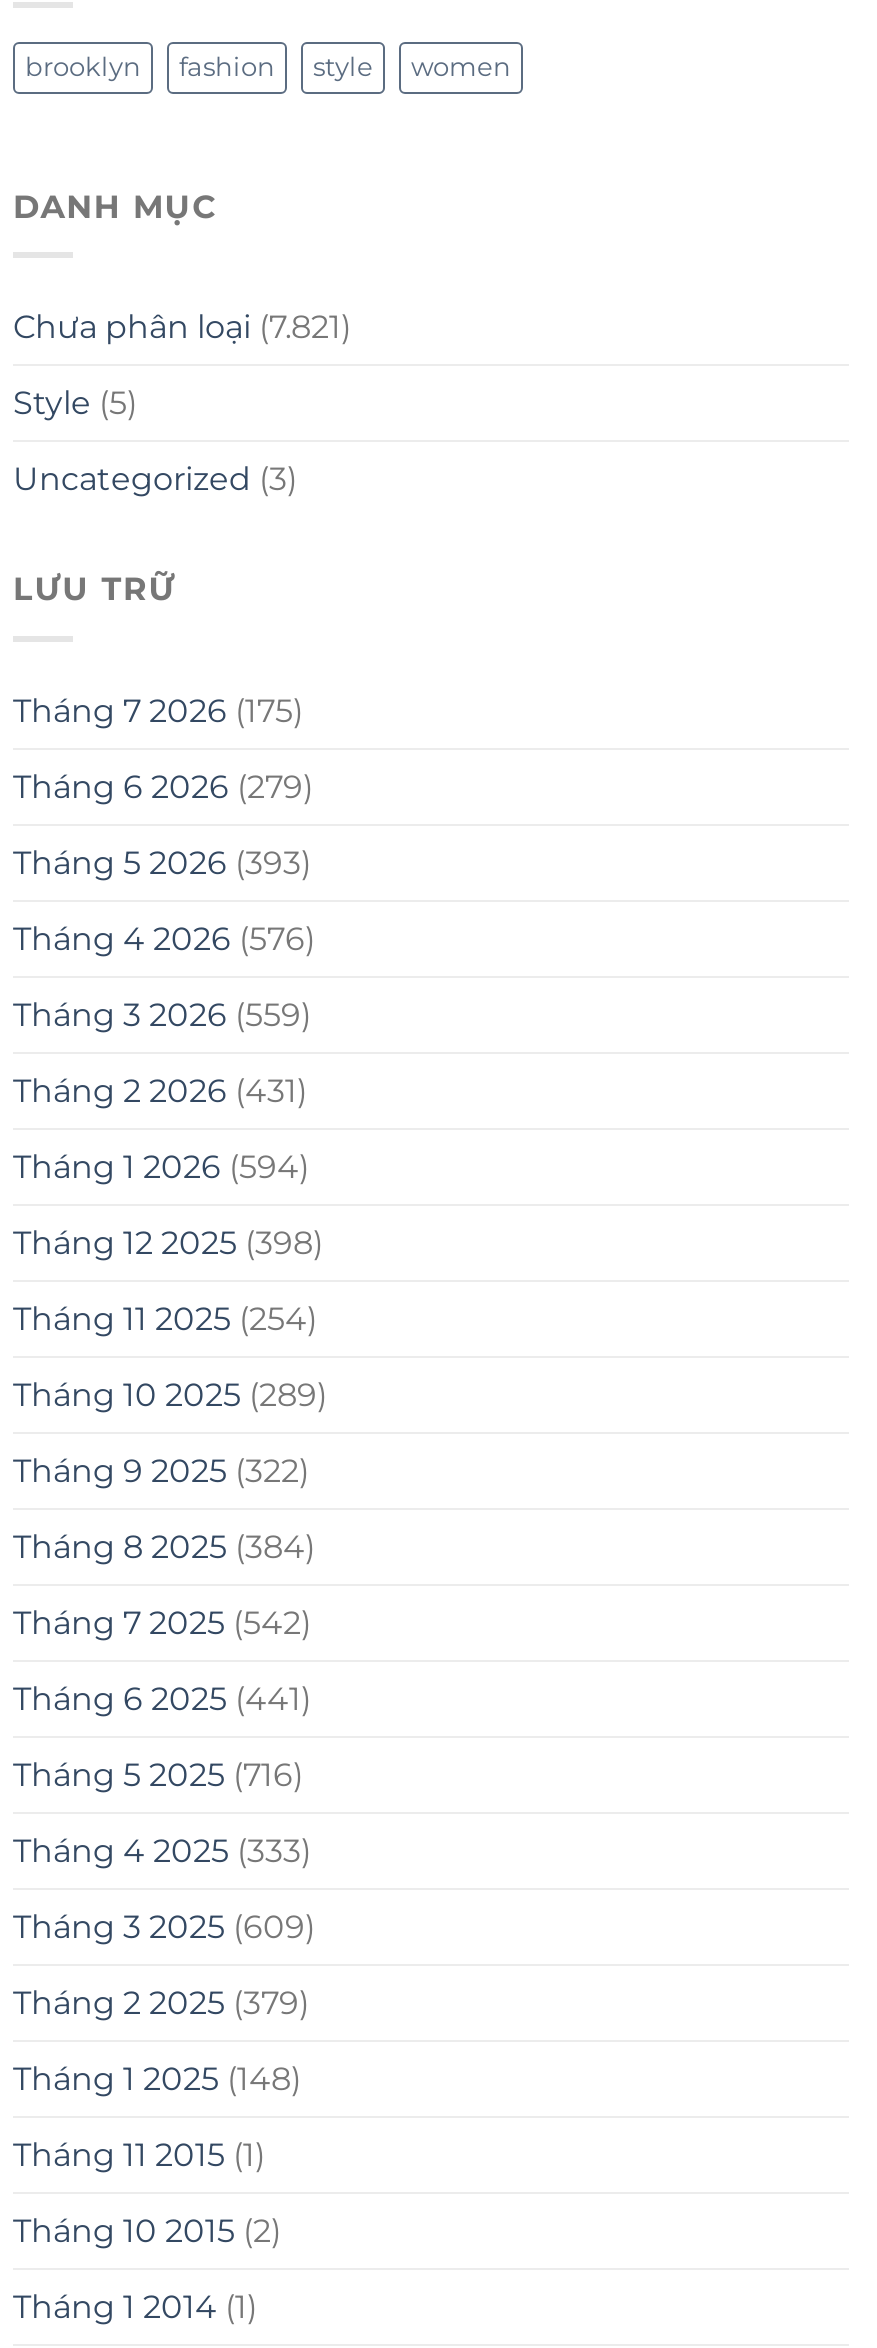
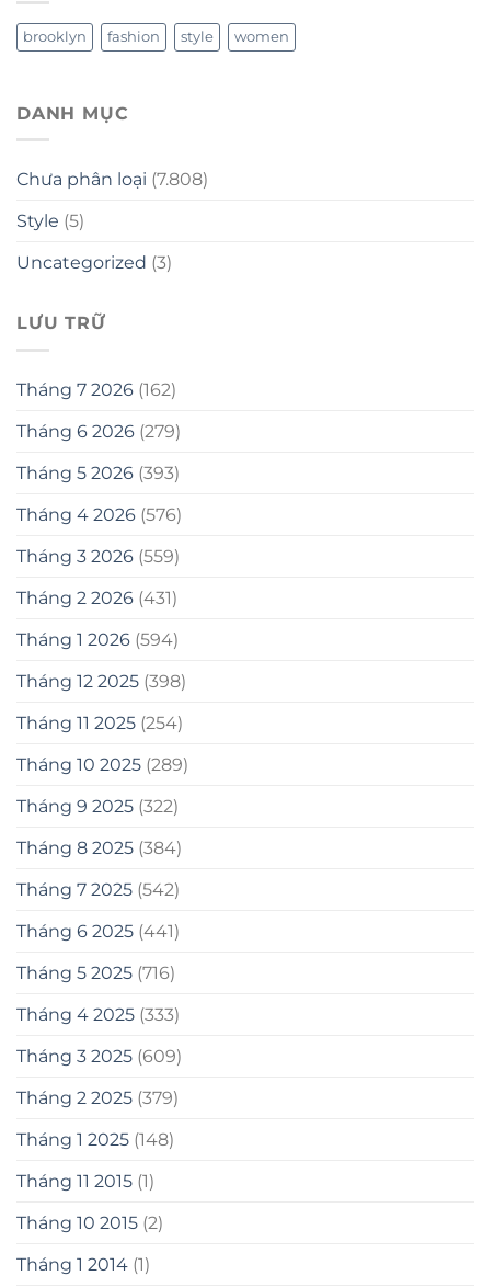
- Chưa phân loại (7.821)
+ Chưa phân loại (7.808)

- Tháng 7 2026 (175)
+ Tháng 7 2026 (162)
